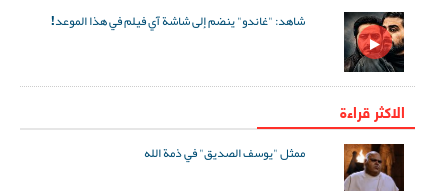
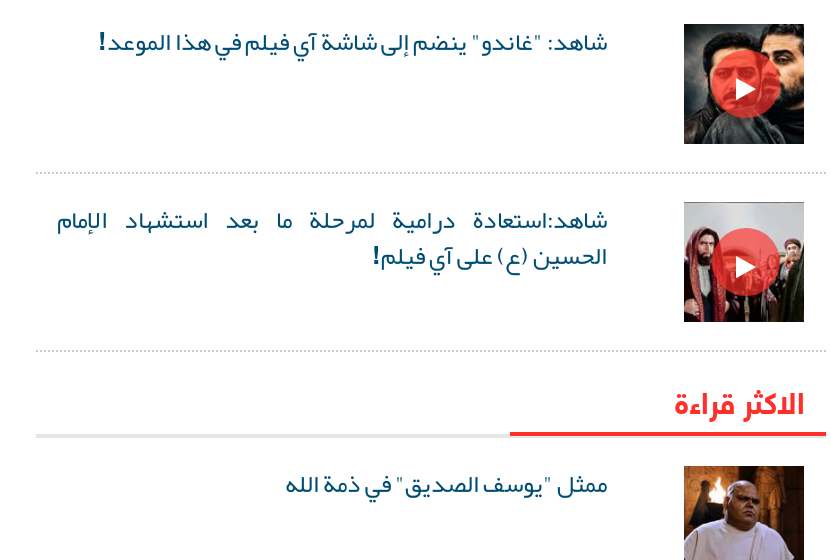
+ [image]
+ شاهد:استعادة درامية لمرحلة ما بعد استشهاد الإمام
+ الحسين (ع) على آي فيلم!
